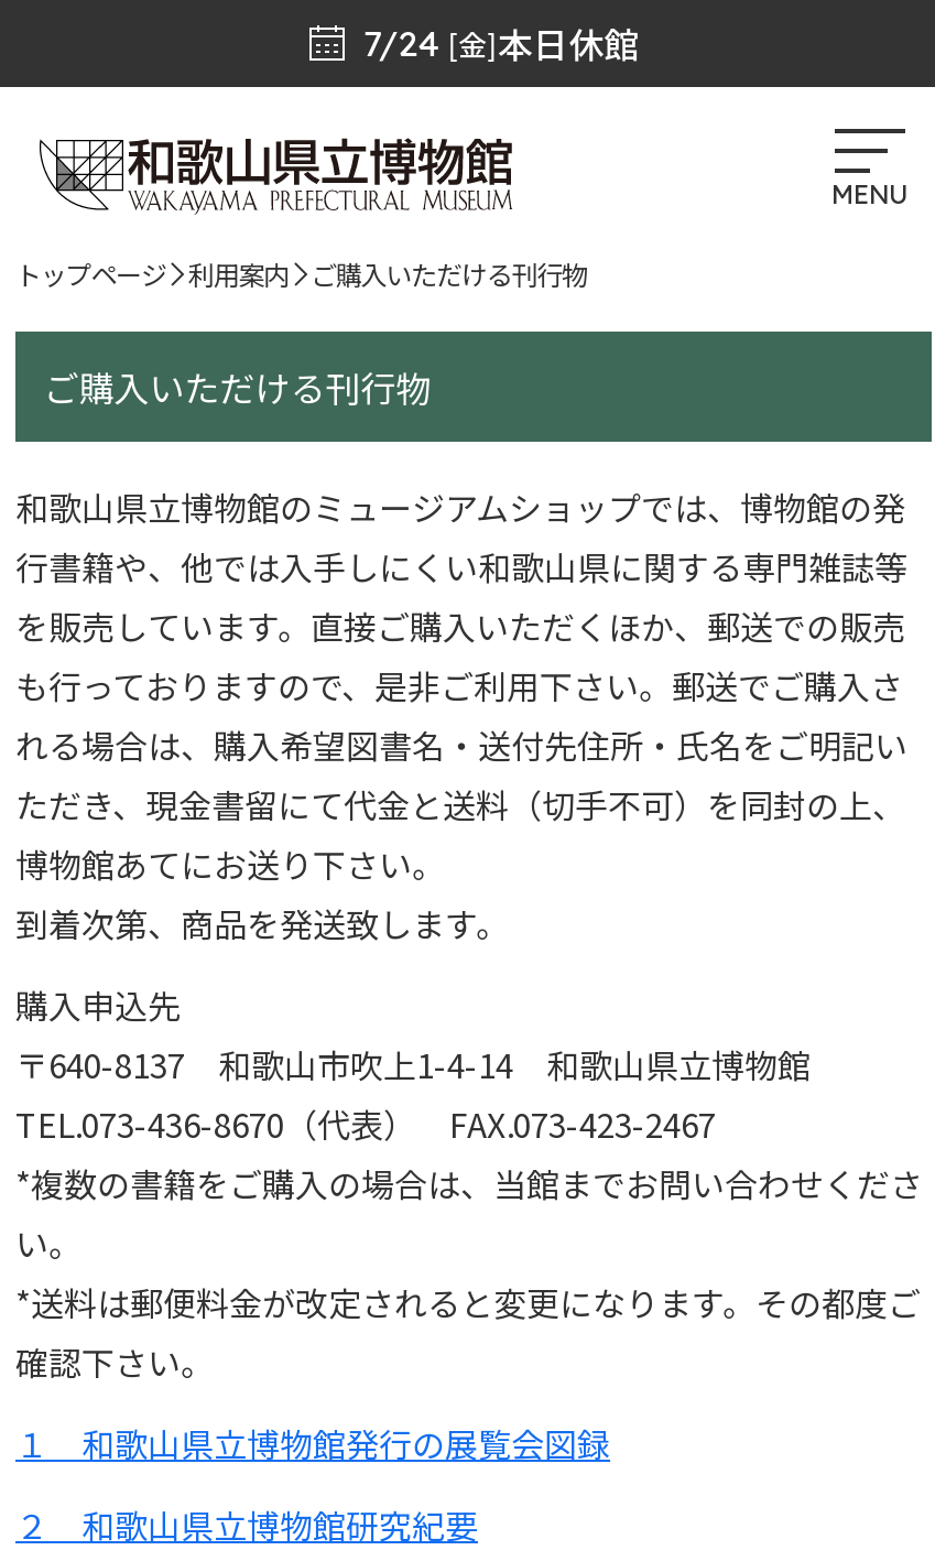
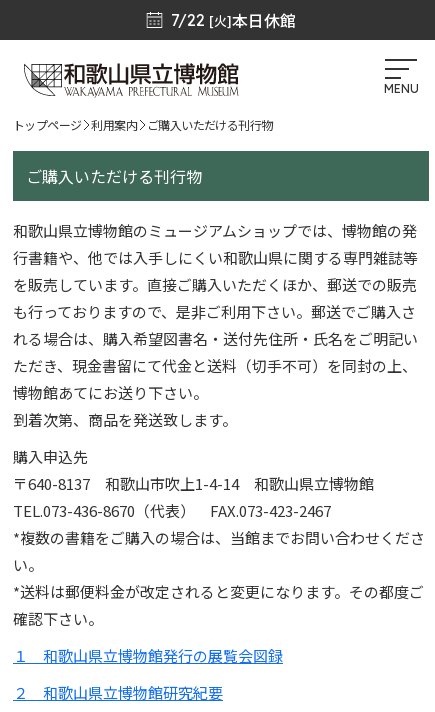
- 7/24 [金]本日休館
+ 7/22 [火]本日休館
